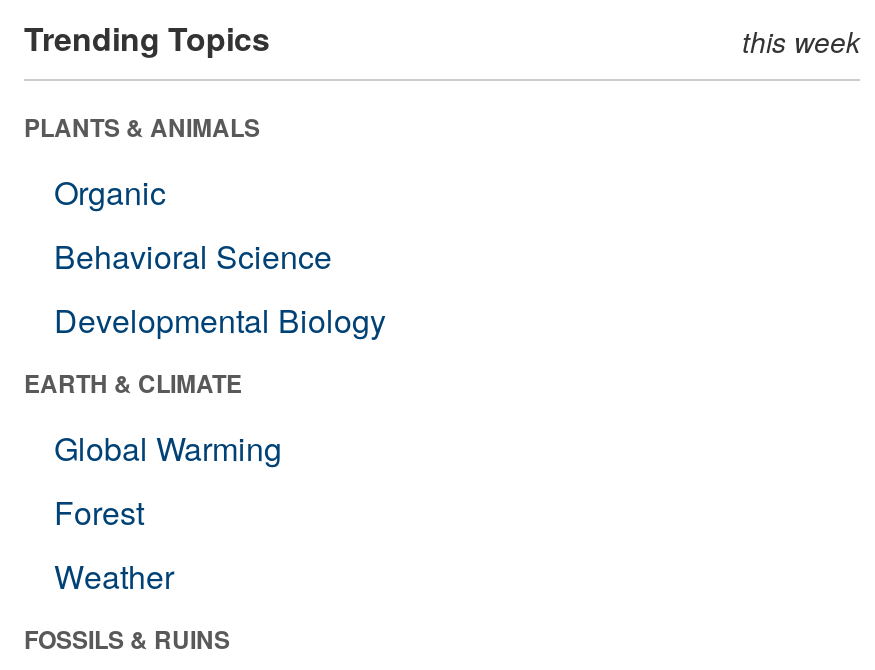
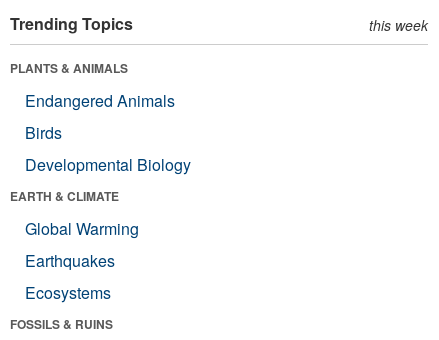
- Organic
- Behavioral Science
+ Endangered Animals
+ Birds

- Forest
- Weather
+ Earthquakes
+ Ecosystems
